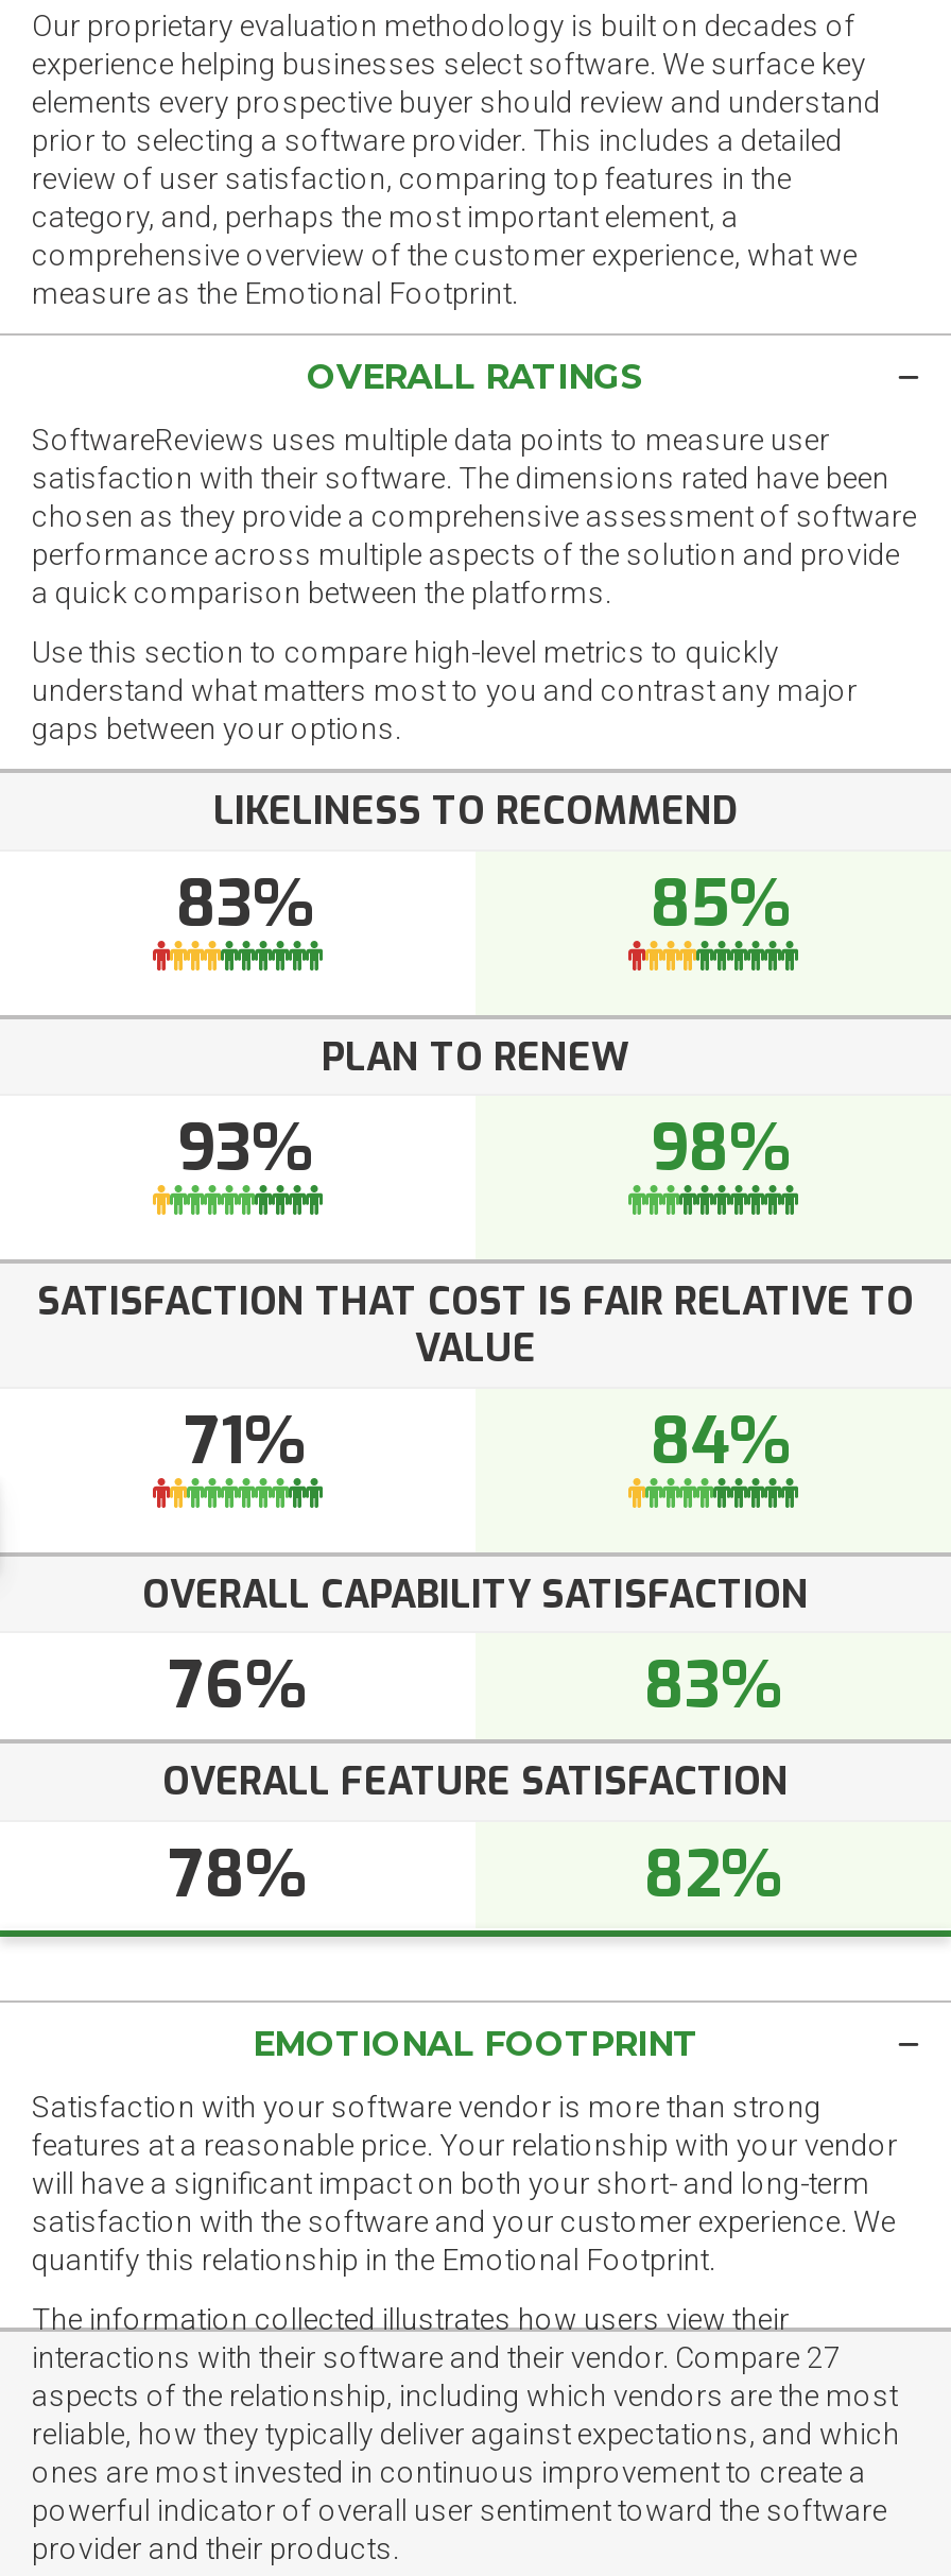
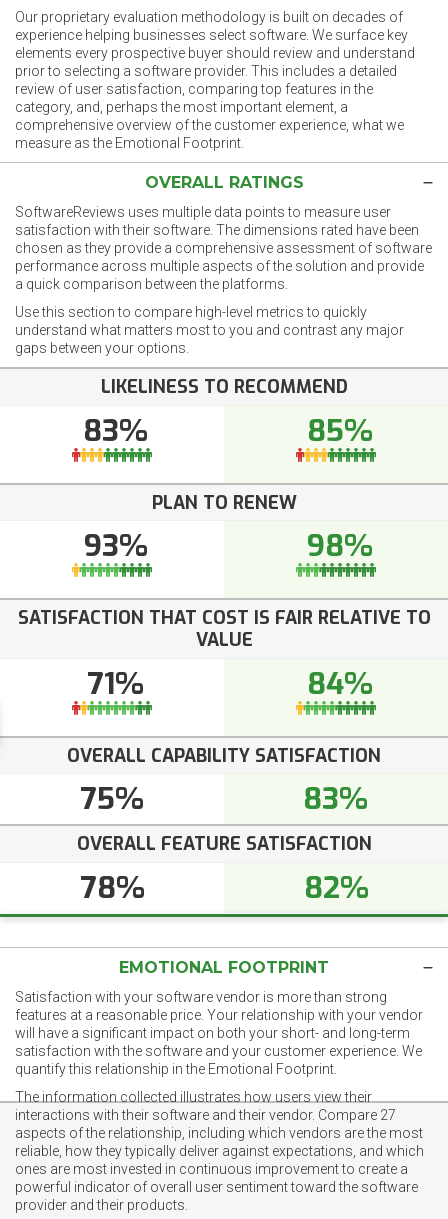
- 76%
+ 75%
